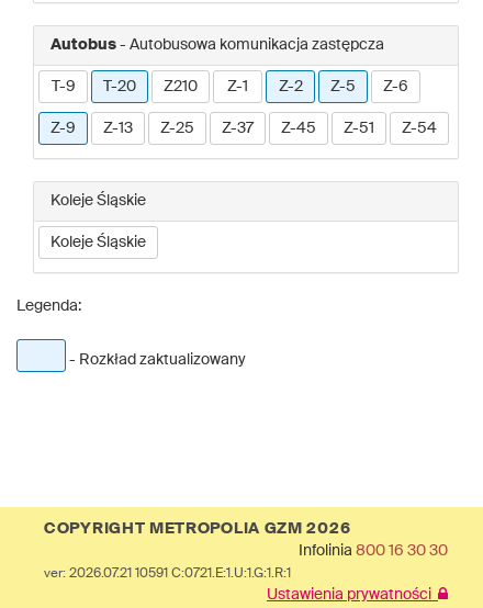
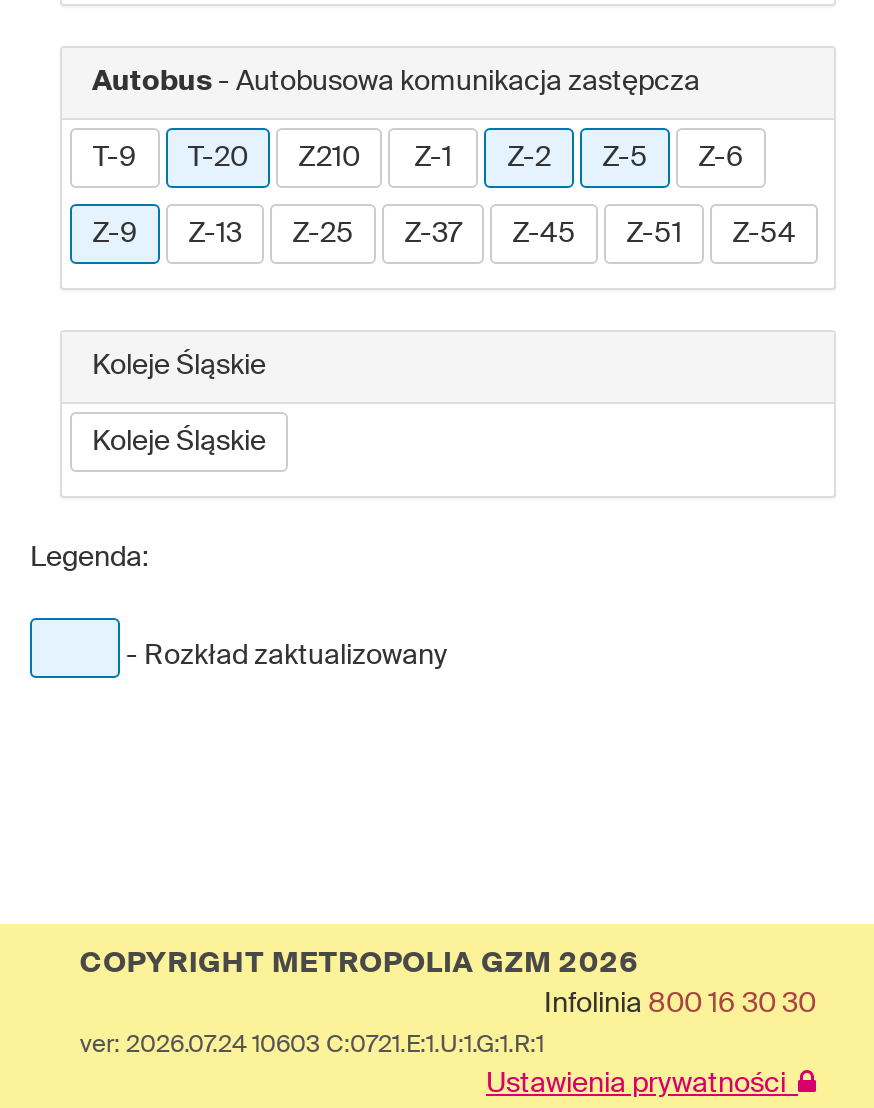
- ver: 2026.07.21 10591 C:0721.E:1.U:1.G:1.R:1
+ ver: 2026.07.24 10603 C:0721.E:1.U:1.G:1.R:1
